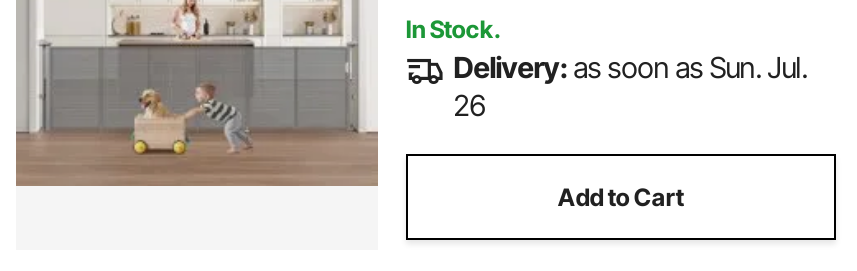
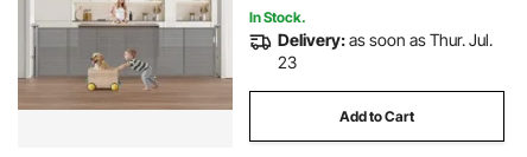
- Delivery: as soon as Sun. Jul.
+ Delivery: as soon as Thur. Jul.

- 26
+ 23
